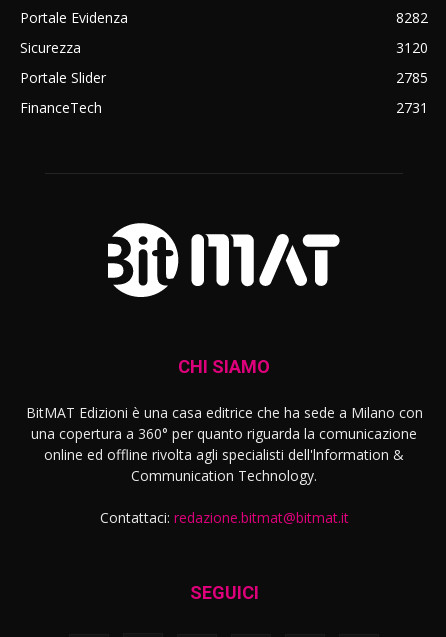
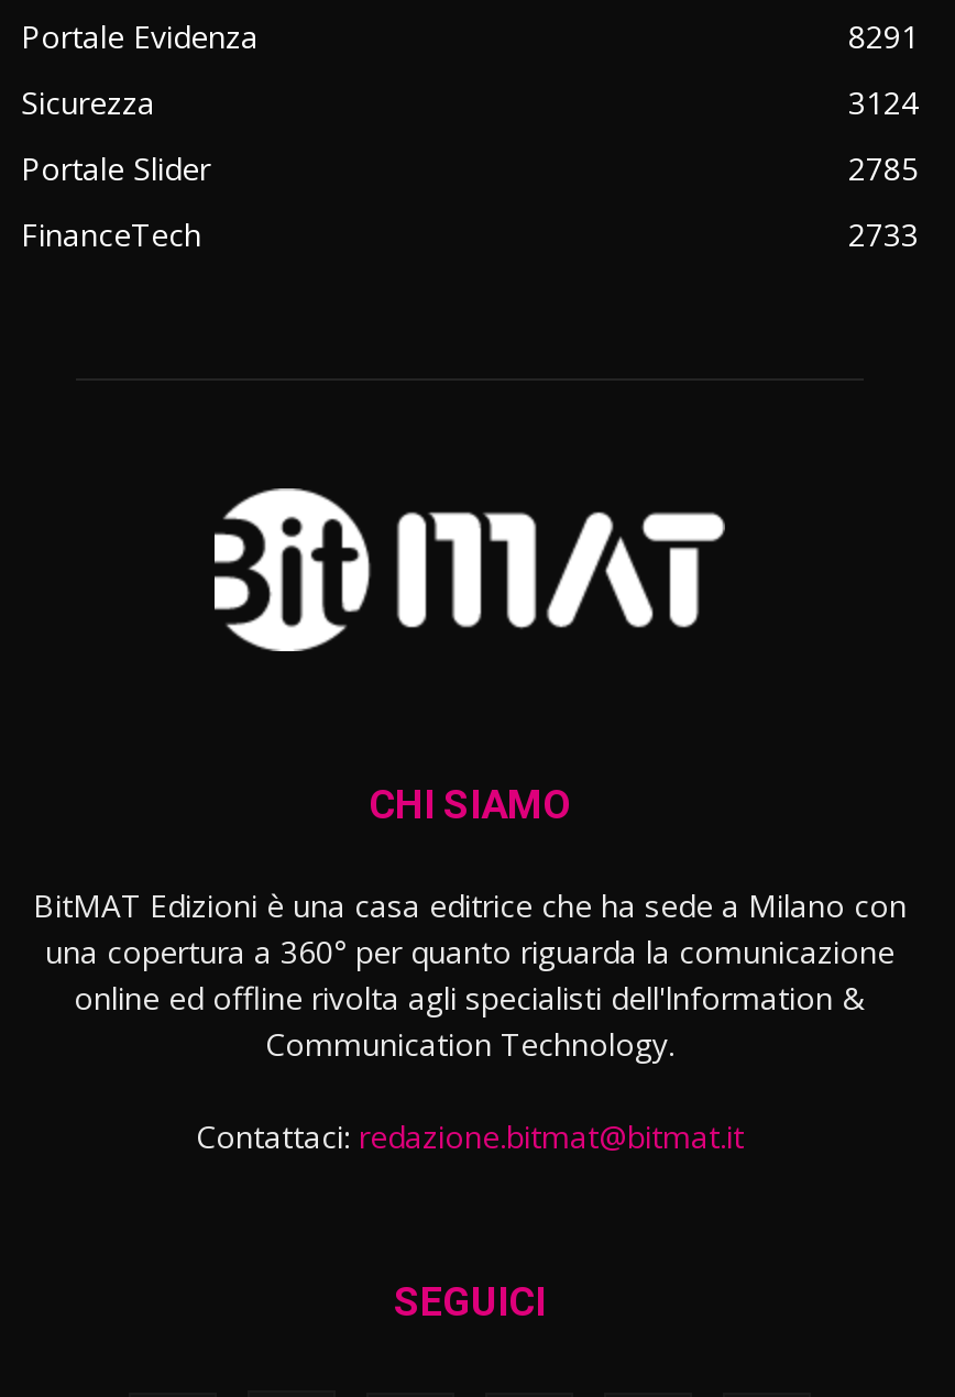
- 8282
+ 8291

- 3120
+ 3124

- 2731
+ 2733
